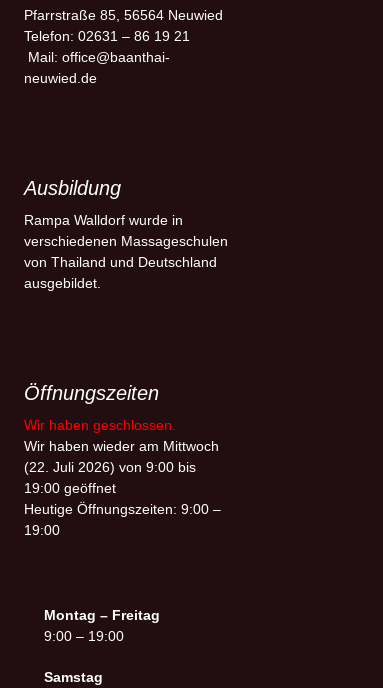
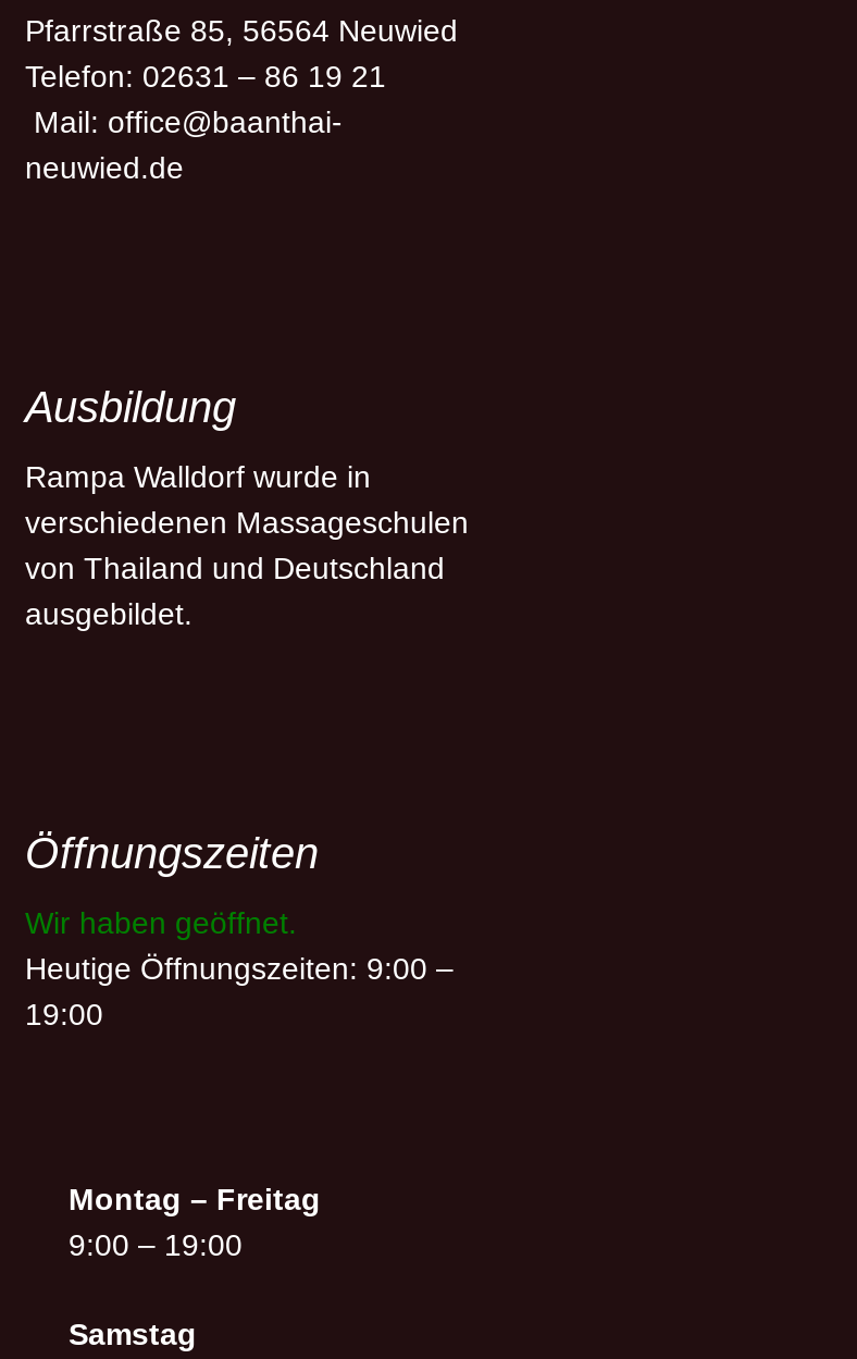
- Wir haben geschlossen.
- Wir haben wieder am Mittwoch
- (22. Juli 2026) von 9:00 bis
- 19:00 geöffnet
+ Wir haben geöffnet.
